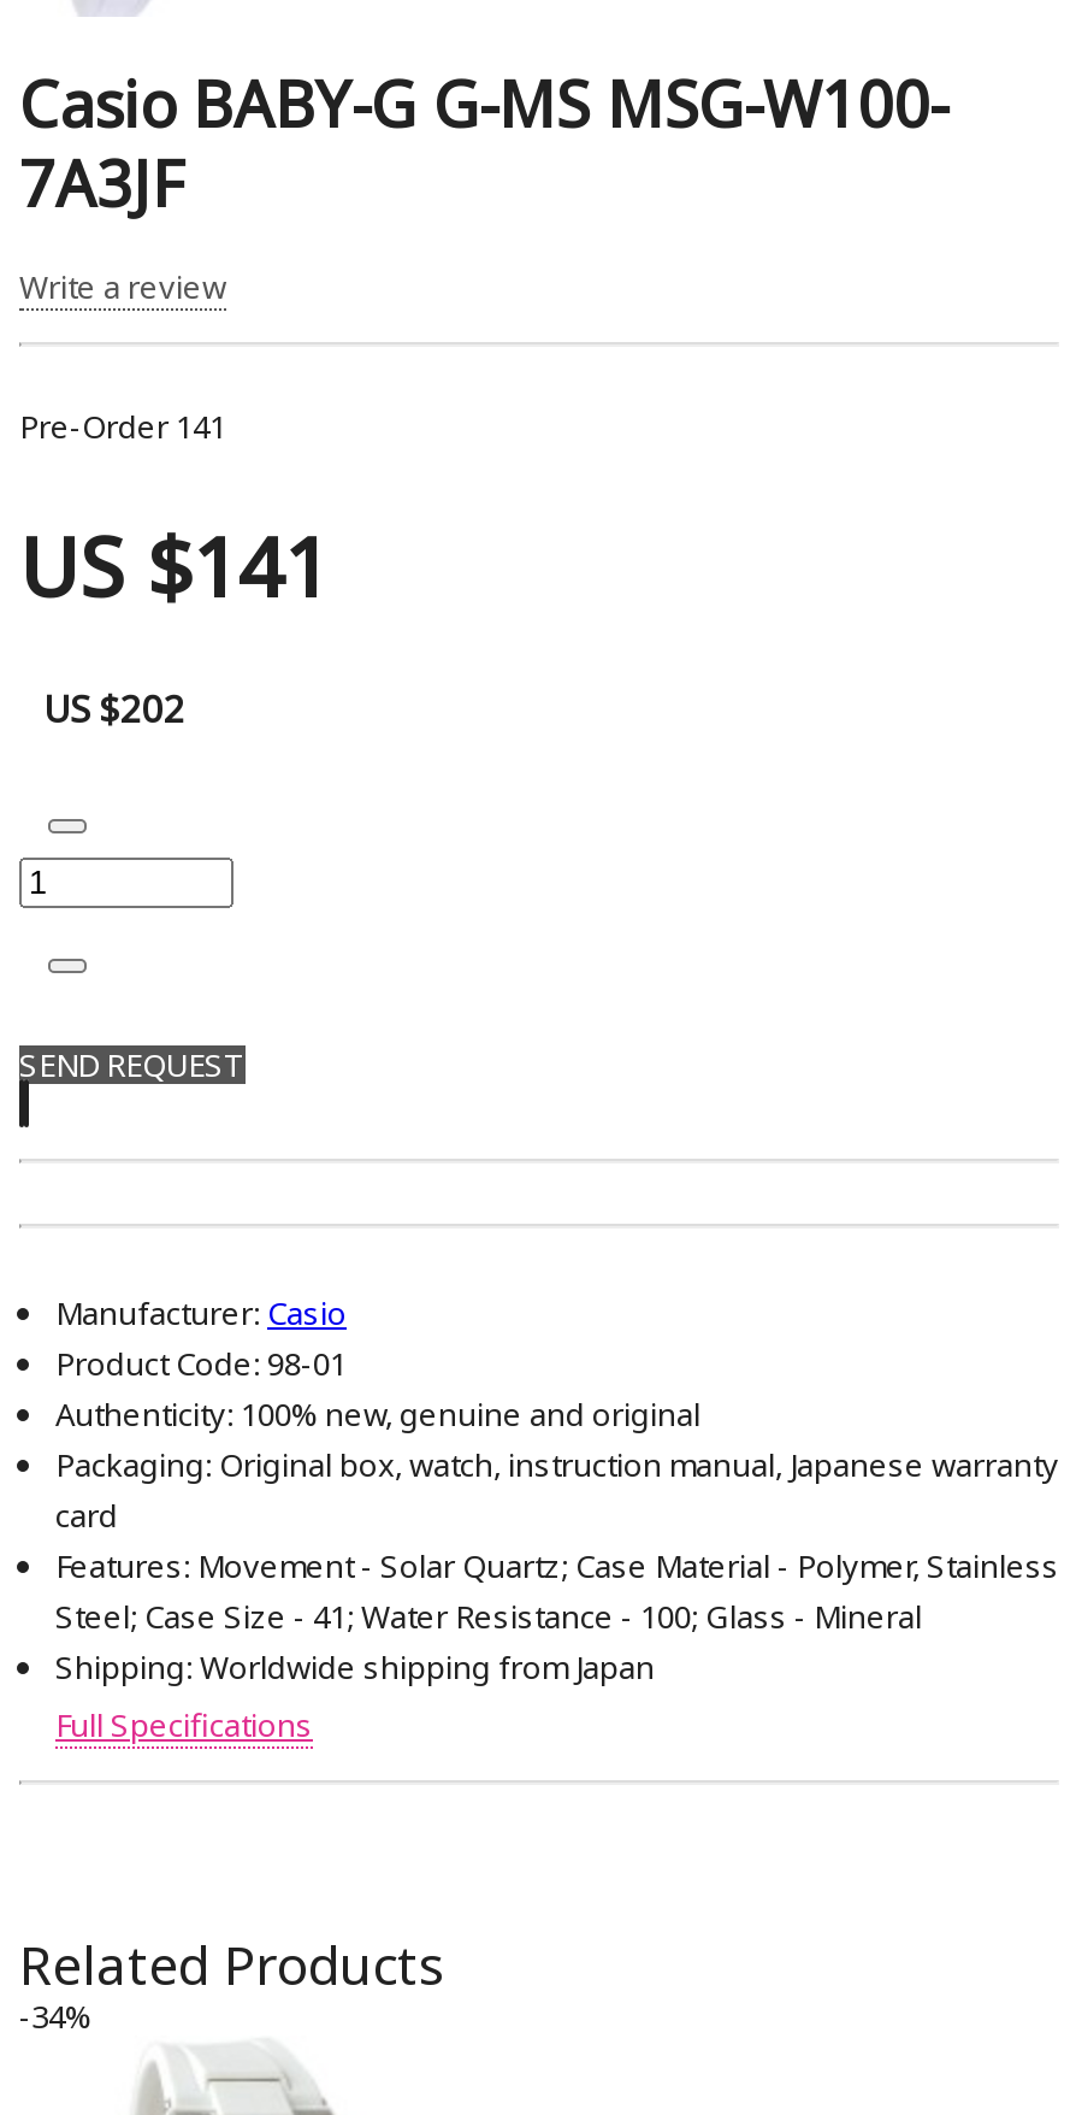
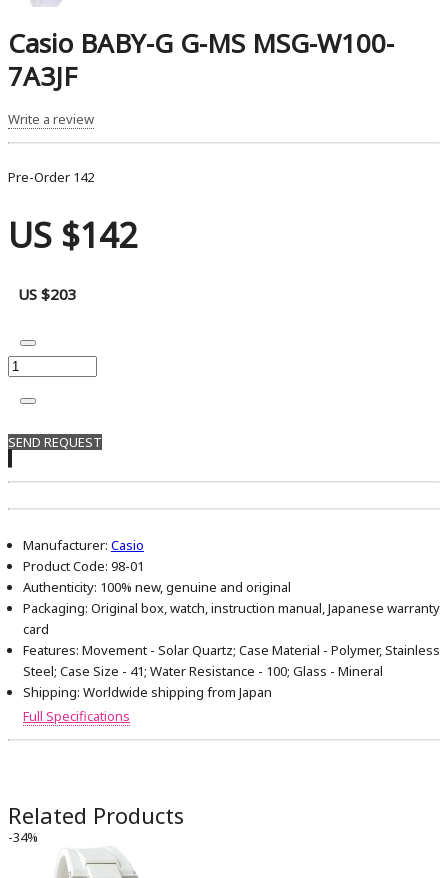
- Pre-Order 141
+ Pre-Order 142

- US $141
+ US $142

- US $202
+ US $203
